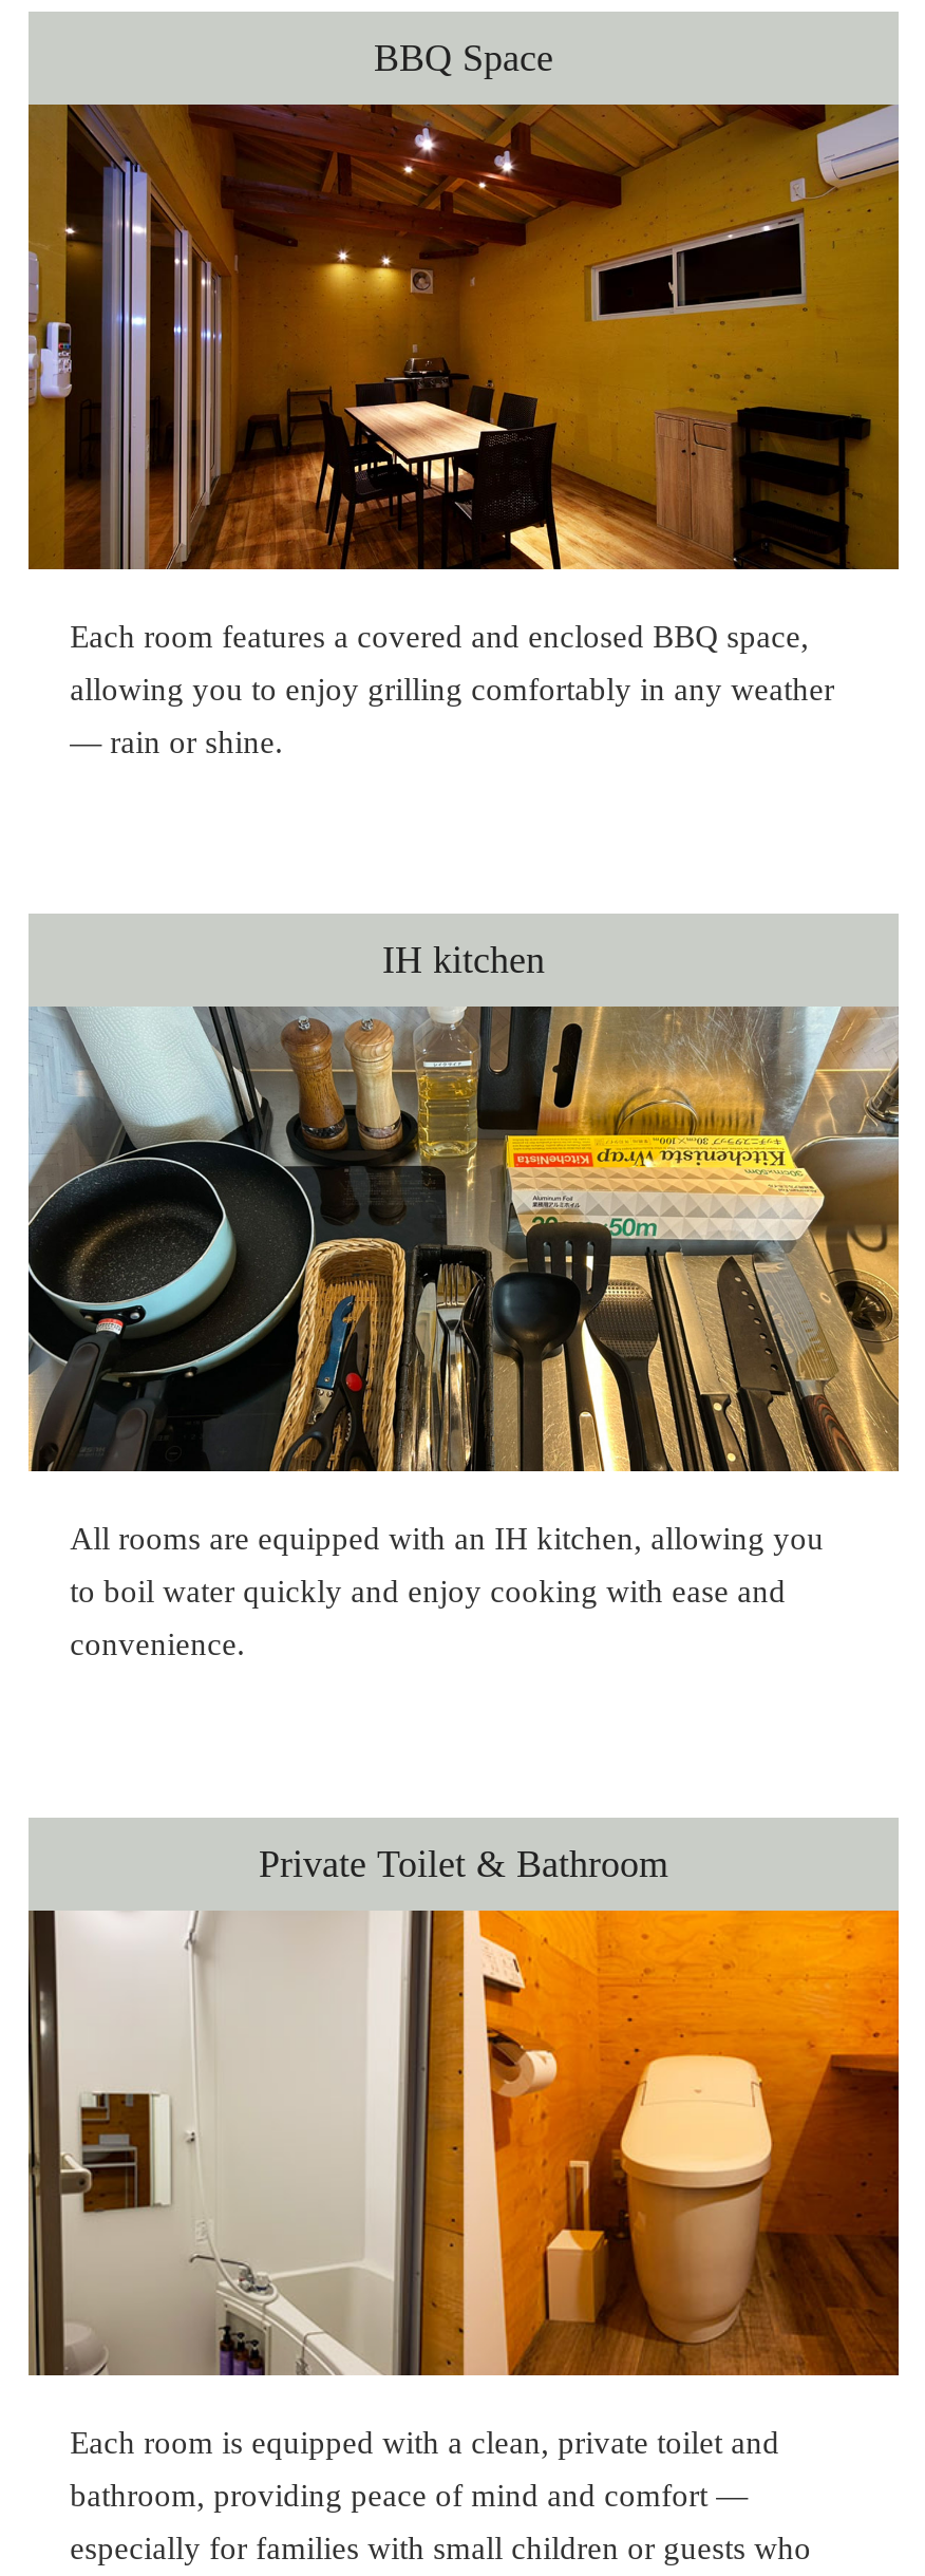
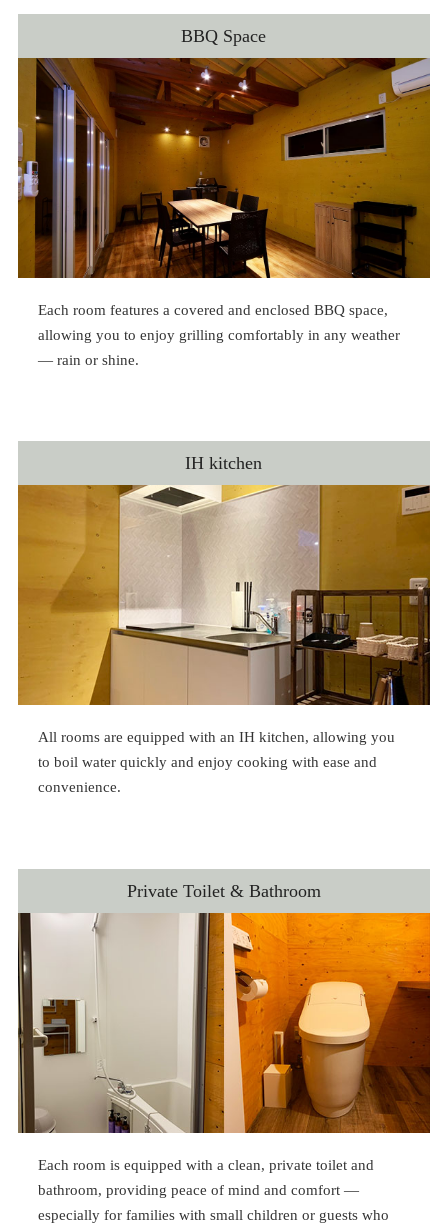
- [image]
+ [image]
